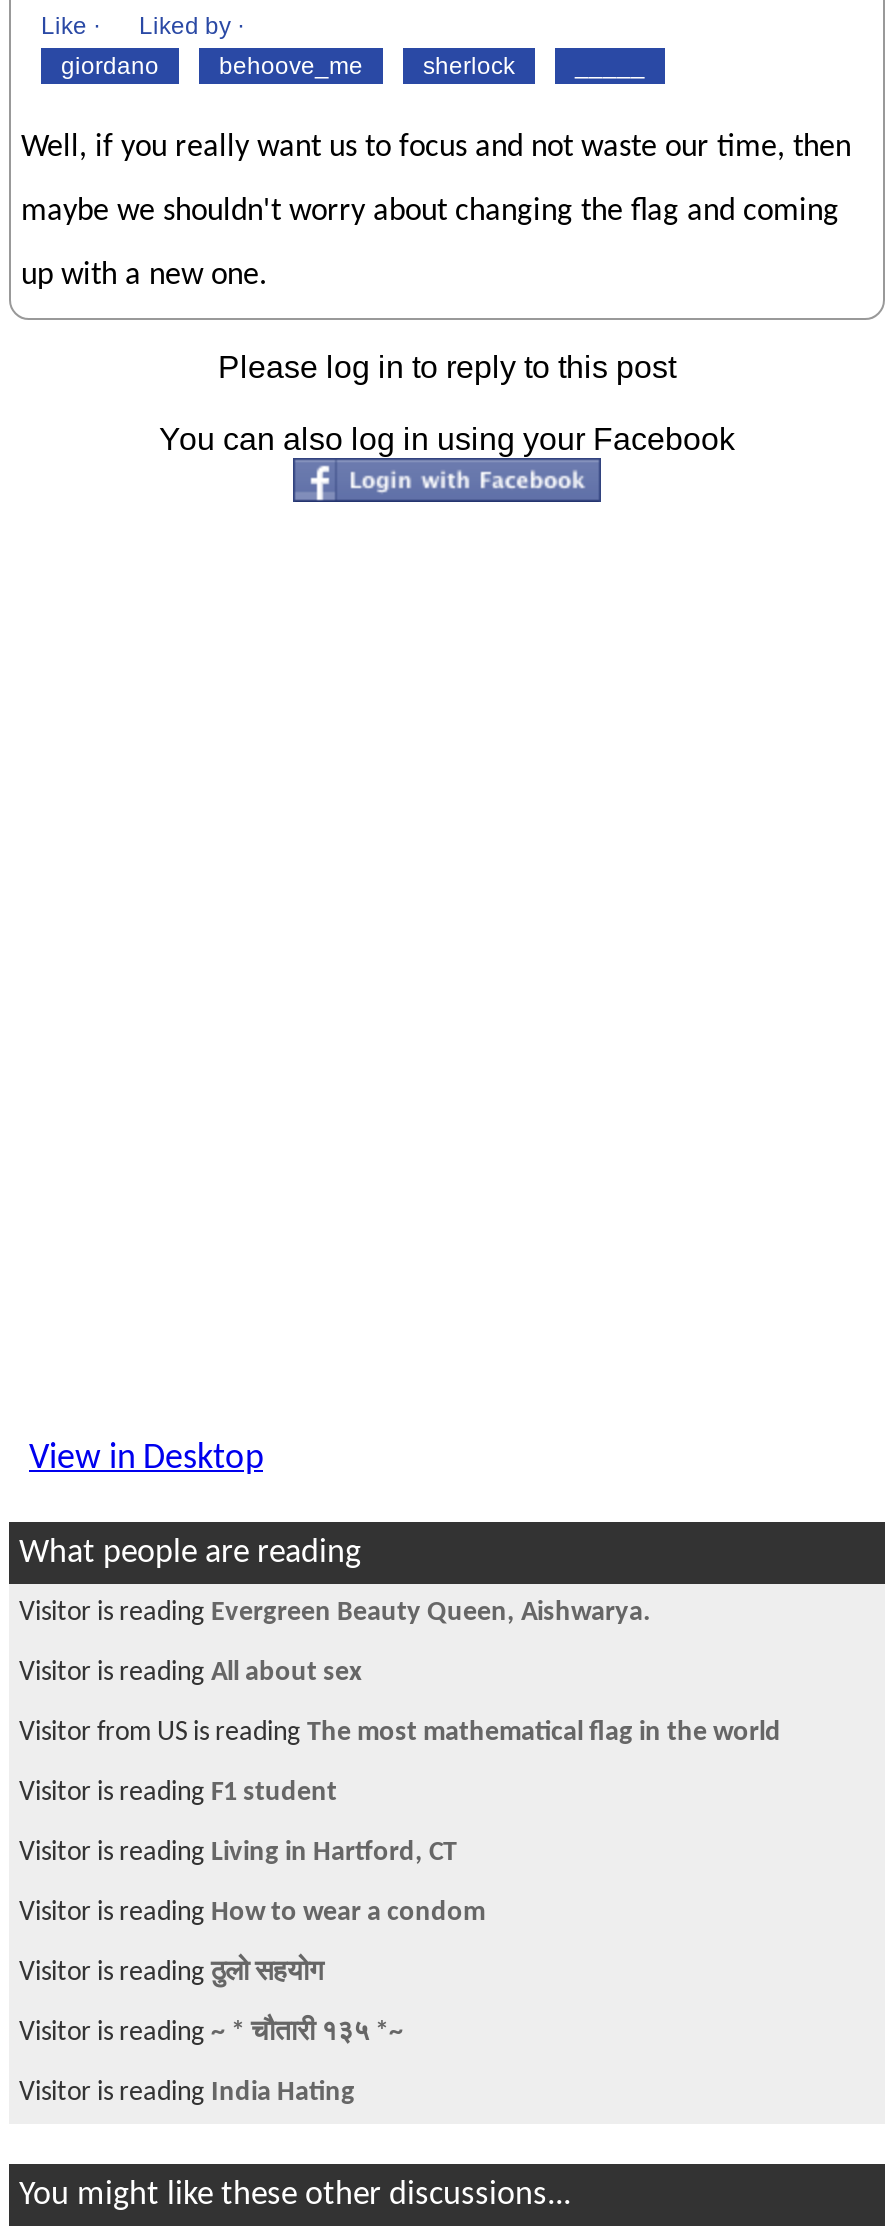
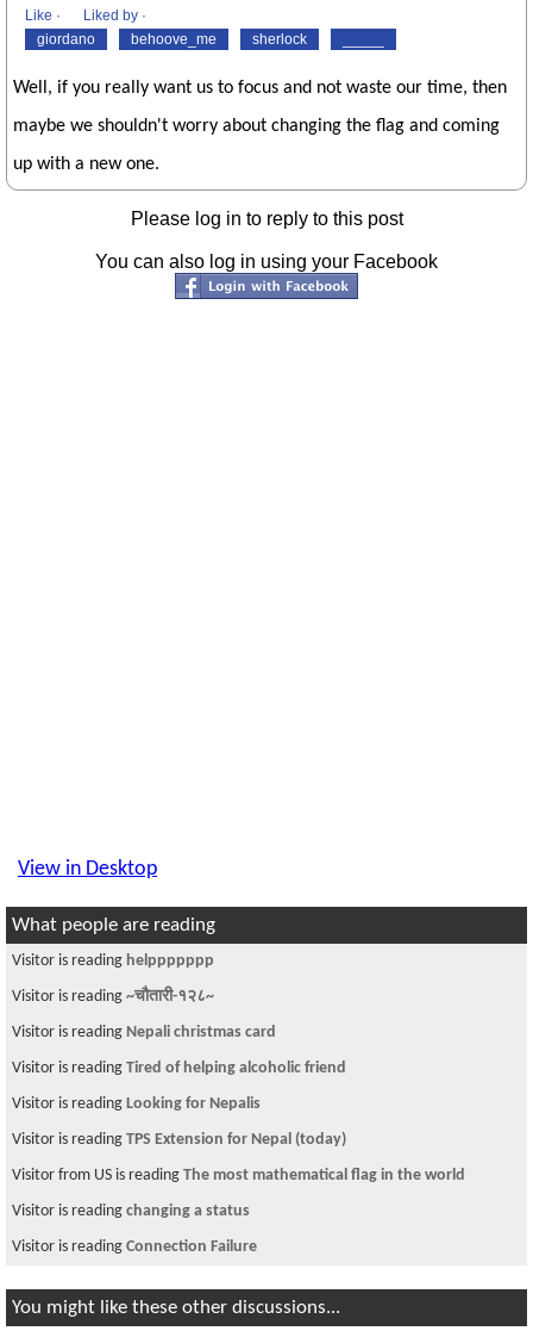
- Visitor is reading Evergreen Beauty Queen, Aishwarya.
- Visitor is reading All about sex
+ Visitor is reading helppppppp
+ Visitor is reading ~चौतारी-१२८~
+ Visitor is reading Nepali christmas card
+ Visitor is reading Tired of helping alcoholic friend
+ Visitor is reading Looking for Nepalis
+ Visitor is reading TPS Extension for Nepal (today)

moved down: Visitor from US is reading The most mathematical flag in the world

- Visitor is reading F1 student
- Visitor is reading Living in Hartford, CT
- Visitor is reading How to wear a condom
- Visitor is reading ठुलो सहयोग
- Visitor is reading ~ * चौतारी १३५ *~
- Visitor is reading India Hating
+ Visitor is reading changing a status
+ Visitor is reading Connection Failure
